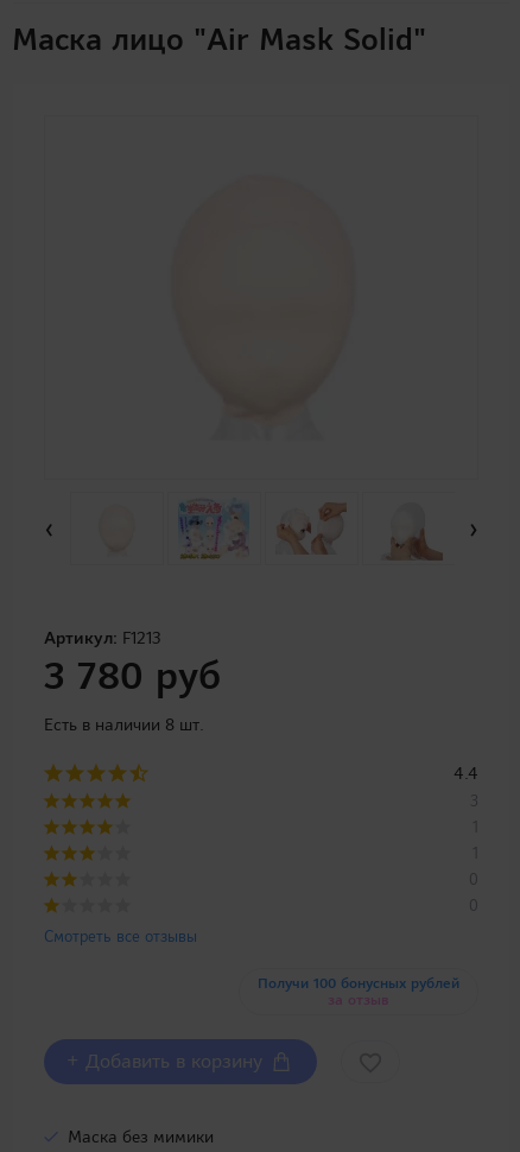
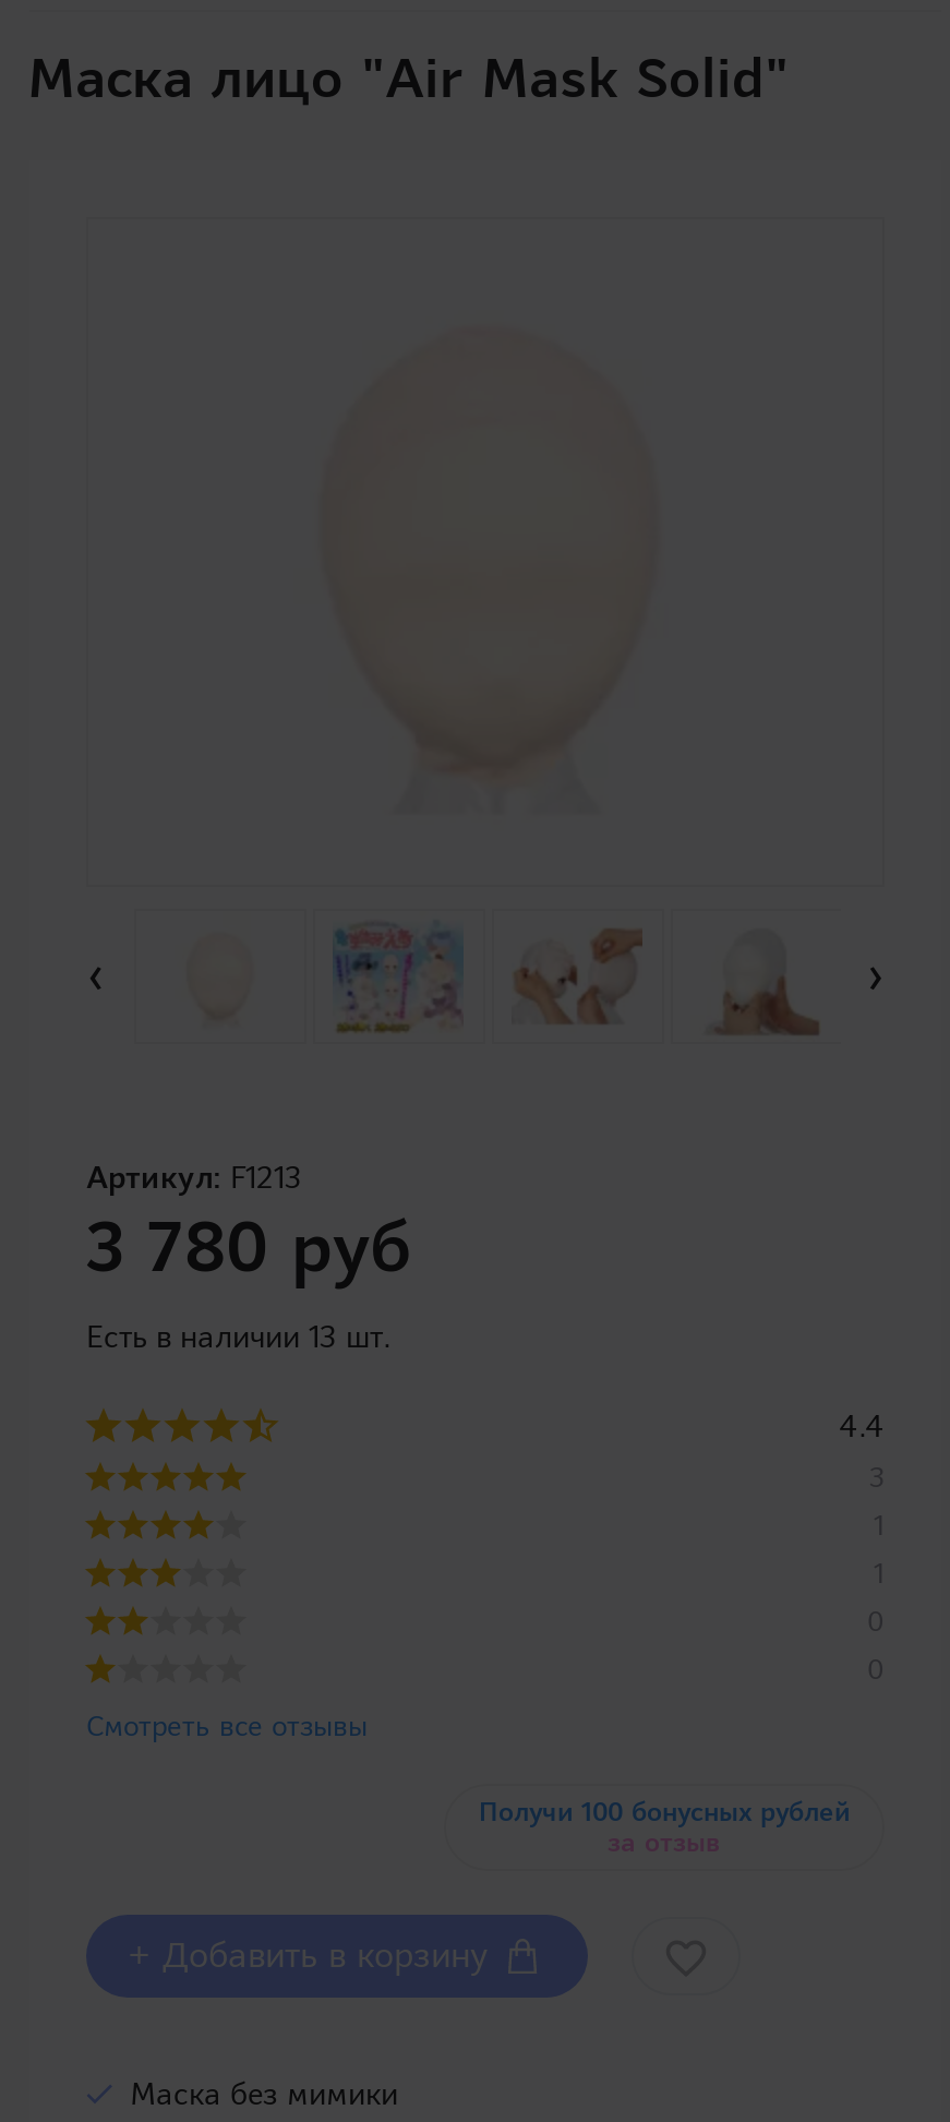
- Есть в наличии 8 шт.
+ Есть в наличии 13 шт.
